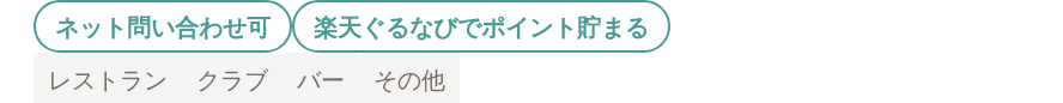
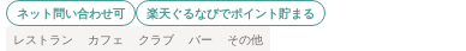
+ カフェ
